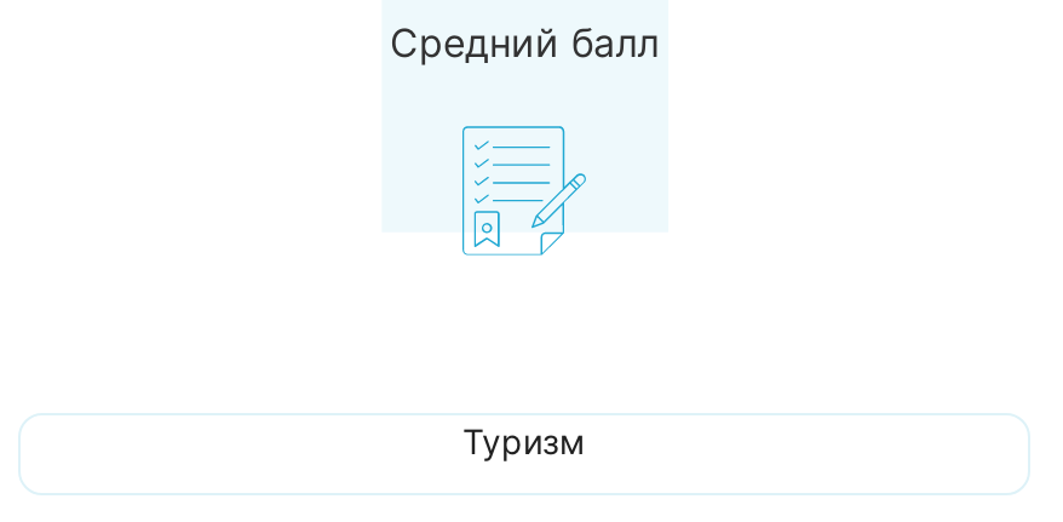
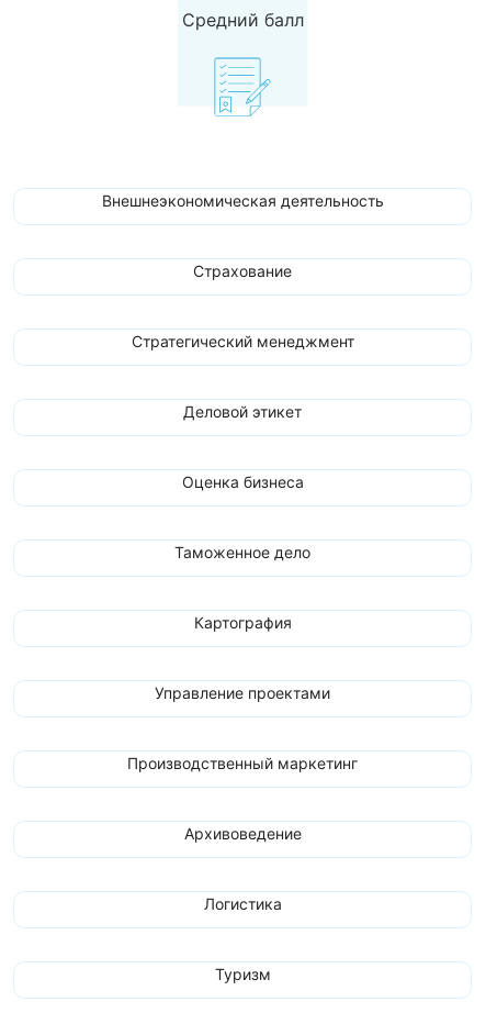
+ Внешнеэкономическая деятельность

+ Производственный маркетинг

+ Стратегический менеджмент

+ Управление проектами

+ Таможенное дело

+ Оценка бизнеса

+ Деловой этикет

+ Архивоведение

+ Страхование

+ Картография

+ Логистика
